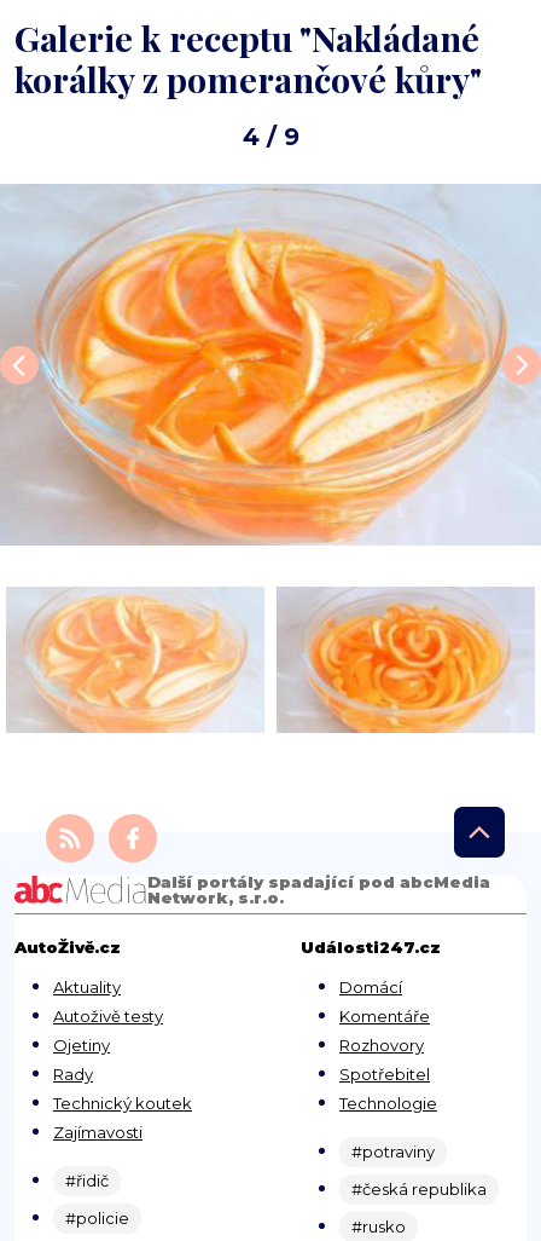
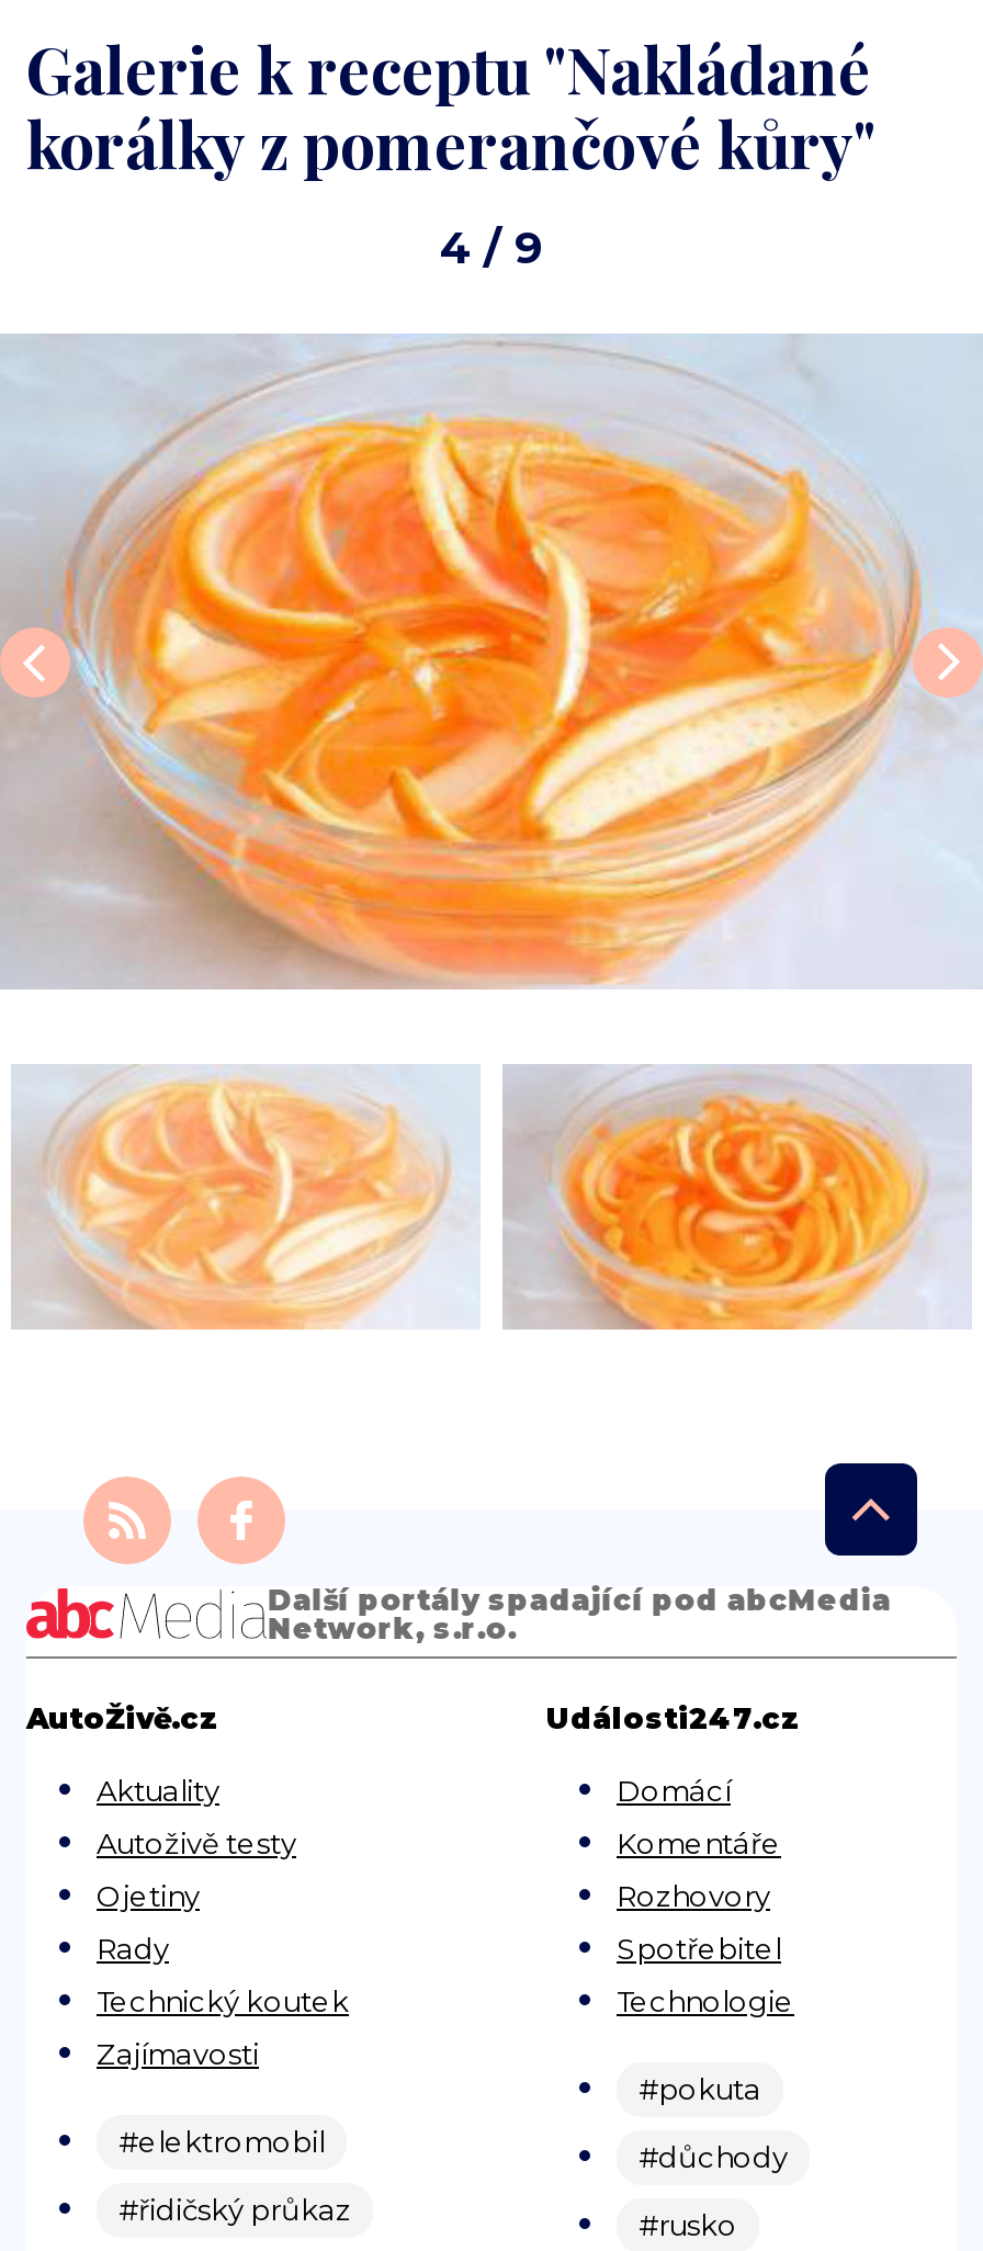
- #potraviny
+ #pokuta

- #řidič
+ #elektromobil

- #česká republika
+ #důchody

- #policie
+ #řidičský průkaz
